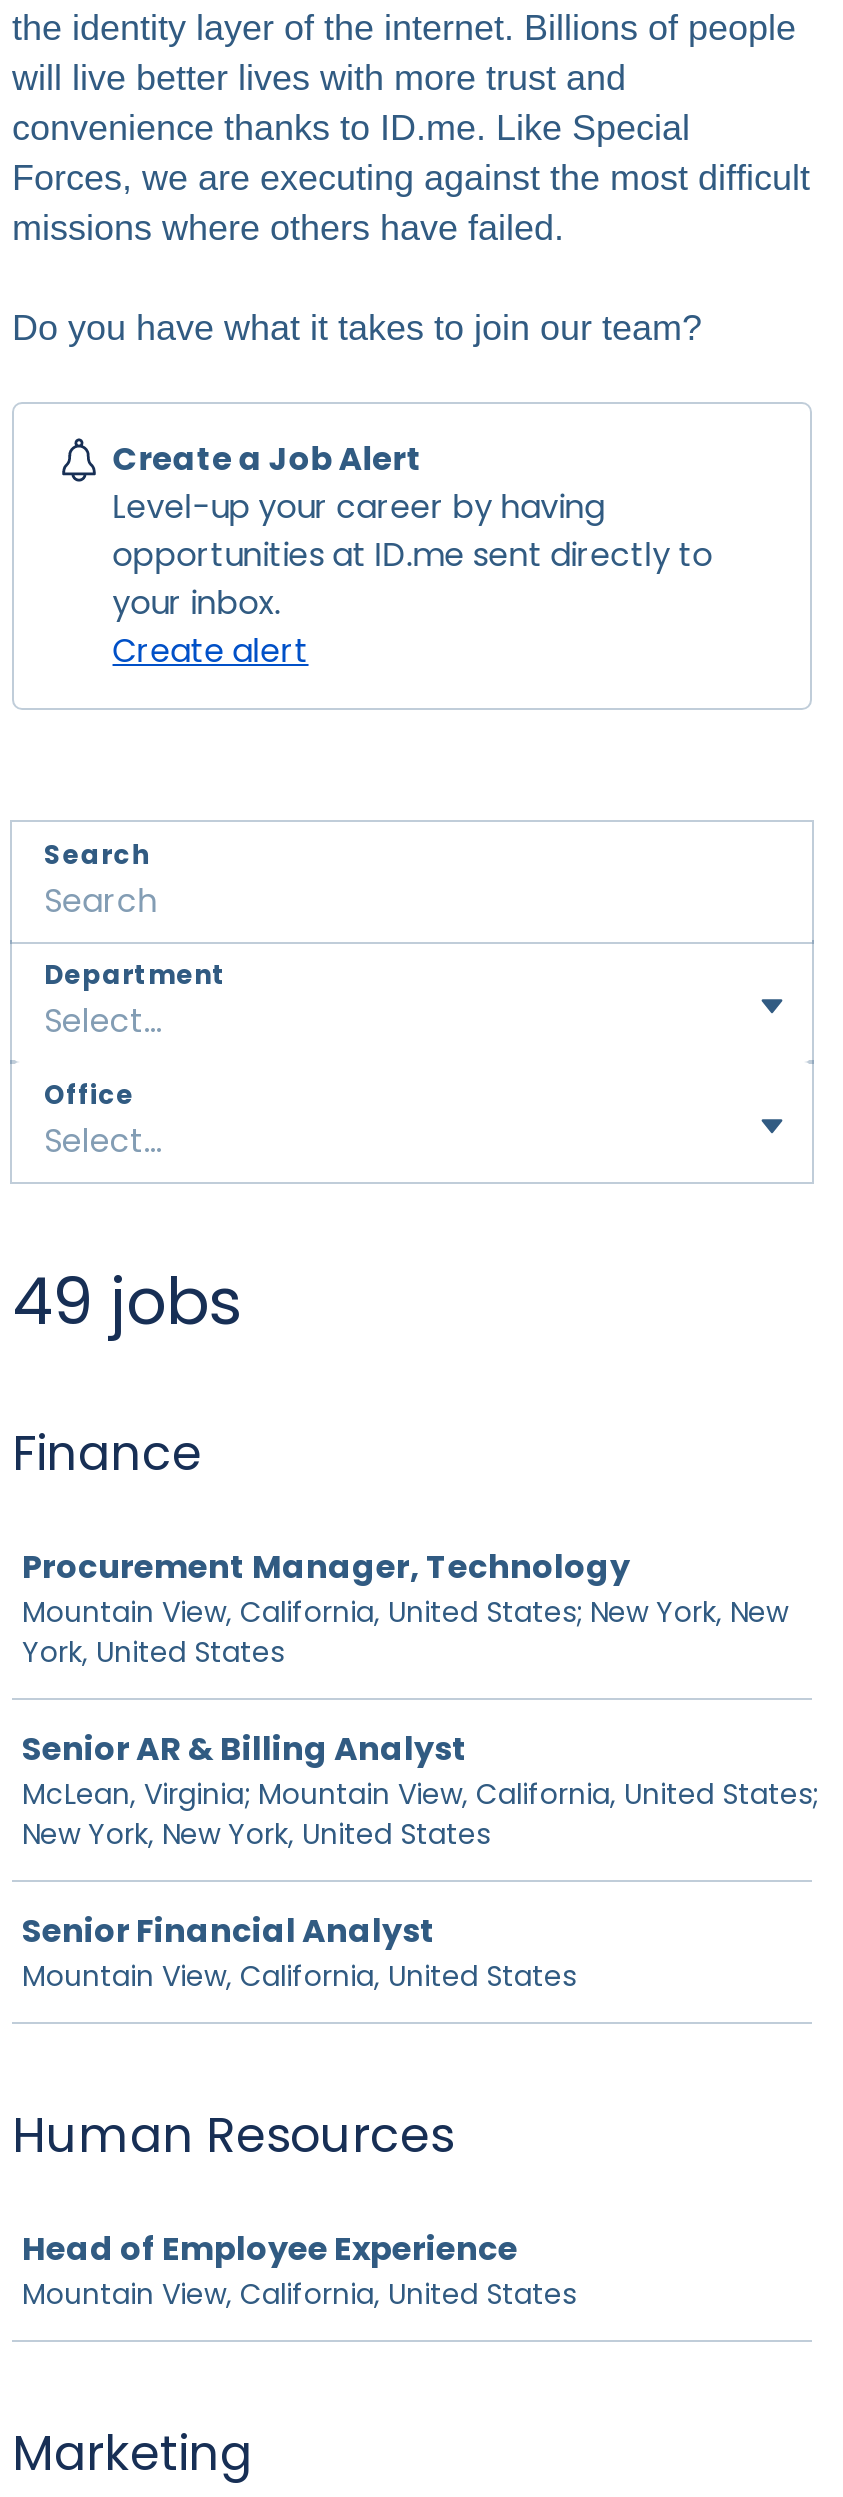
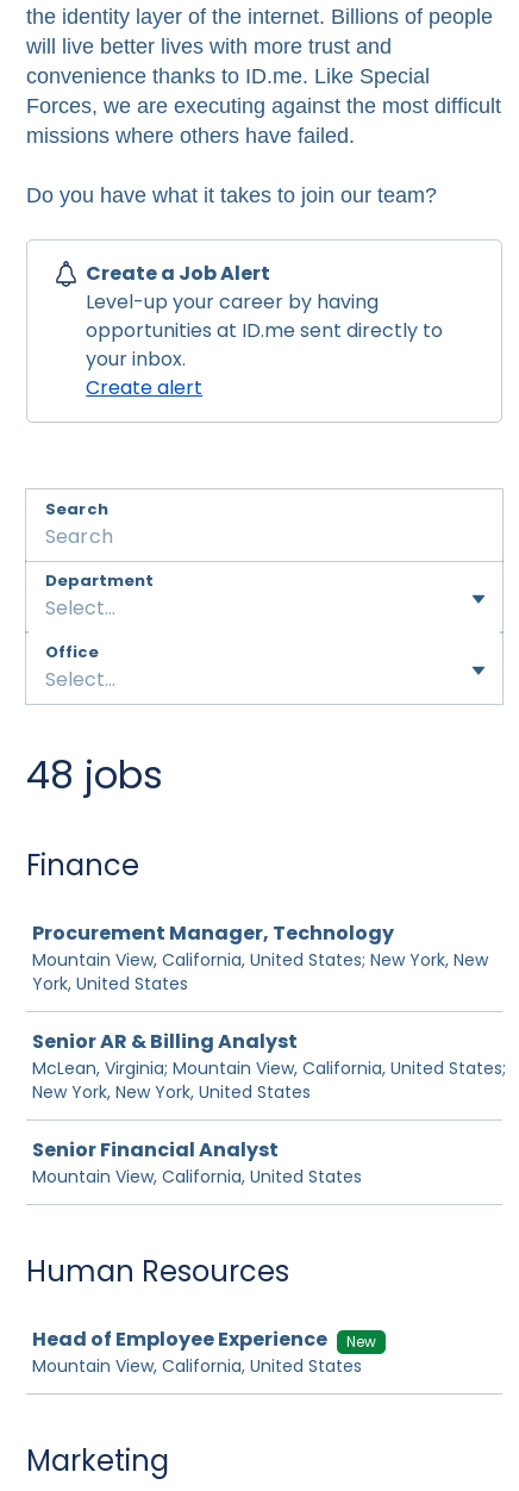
- 49 jobs
+ 48 jobs

+ New
